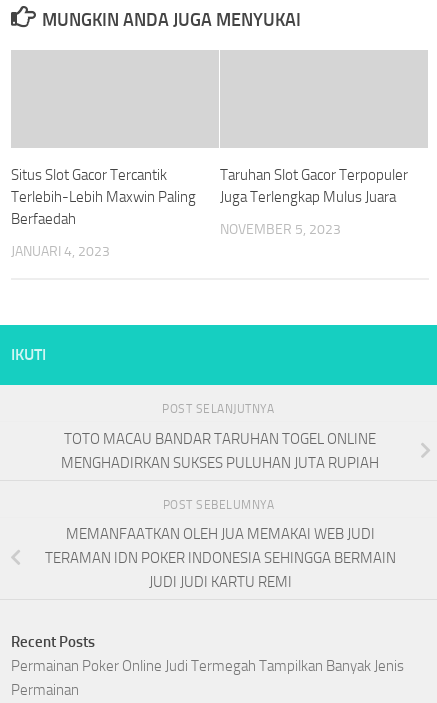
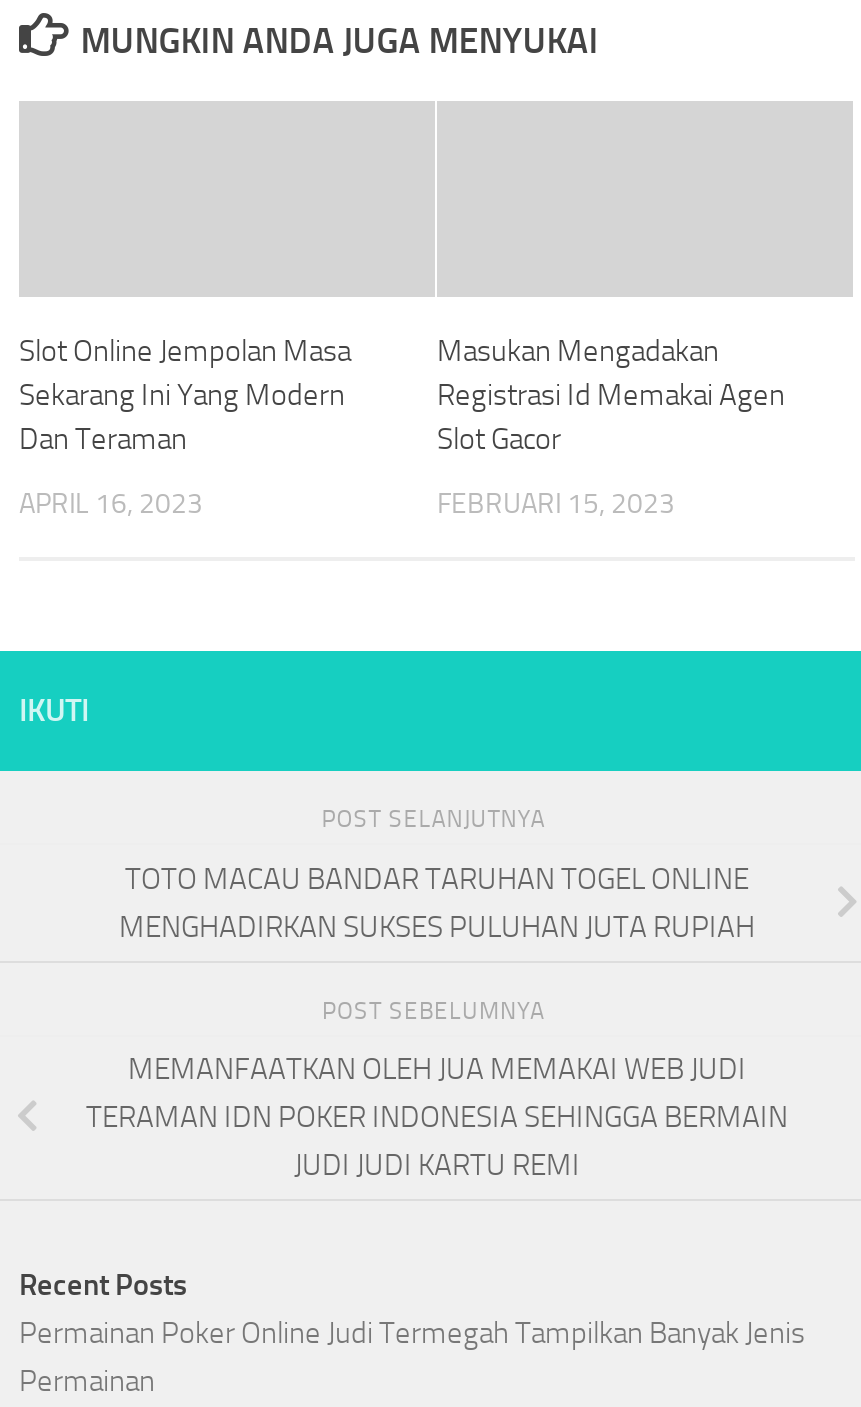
- Situs Slot Gacor Tercantik
- Terlebih-Lebih Maxwin Paling
- Berfaedah
+ Slot Online Jempolan Masa
+ Sekarang Ini Yang Modern
+ Dan Teraman

- Taruhan Slot Gacor Terpopuler
- Juga Terlengkap Mulus Juara
+ Masukan Mengadakan
+ Registrasi Id Memakai Agen
+ Slot Gacor

- NOVEMBER 5, 2023
+ FEBRUARI 15, 2023

- JANUARI 4, 2023
+ APRIL 16, 2023
